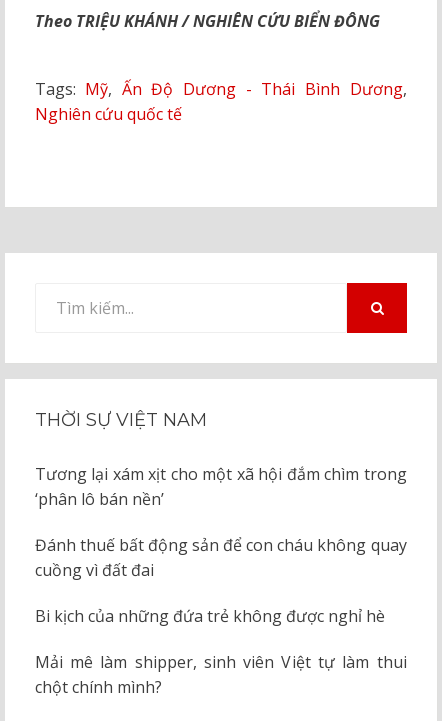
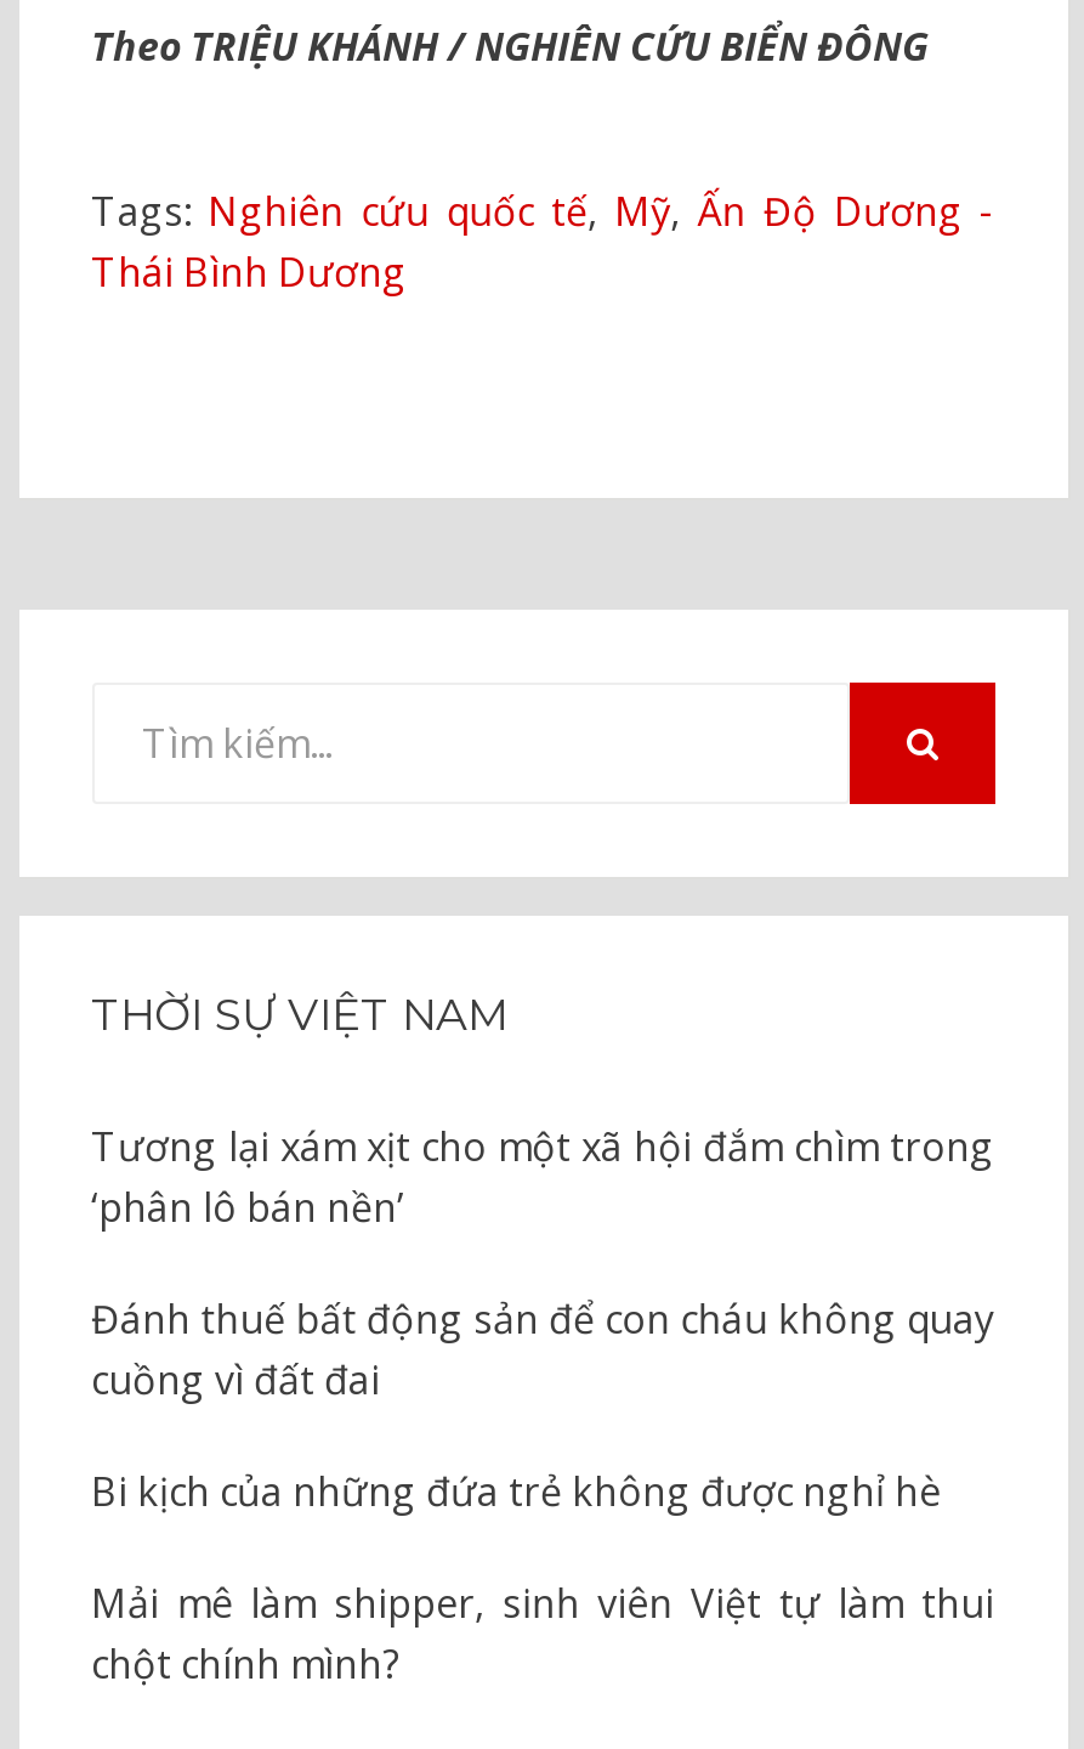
- Tags: Mỹ, Ấn Độ Dương - Thái Bình Dương,
- Nghiên cứu quốc tế
+ Tags: Nghiên cứu quốc tế, Mỹ, Ấn Độ Dương -
+ Thái Bình Dương
